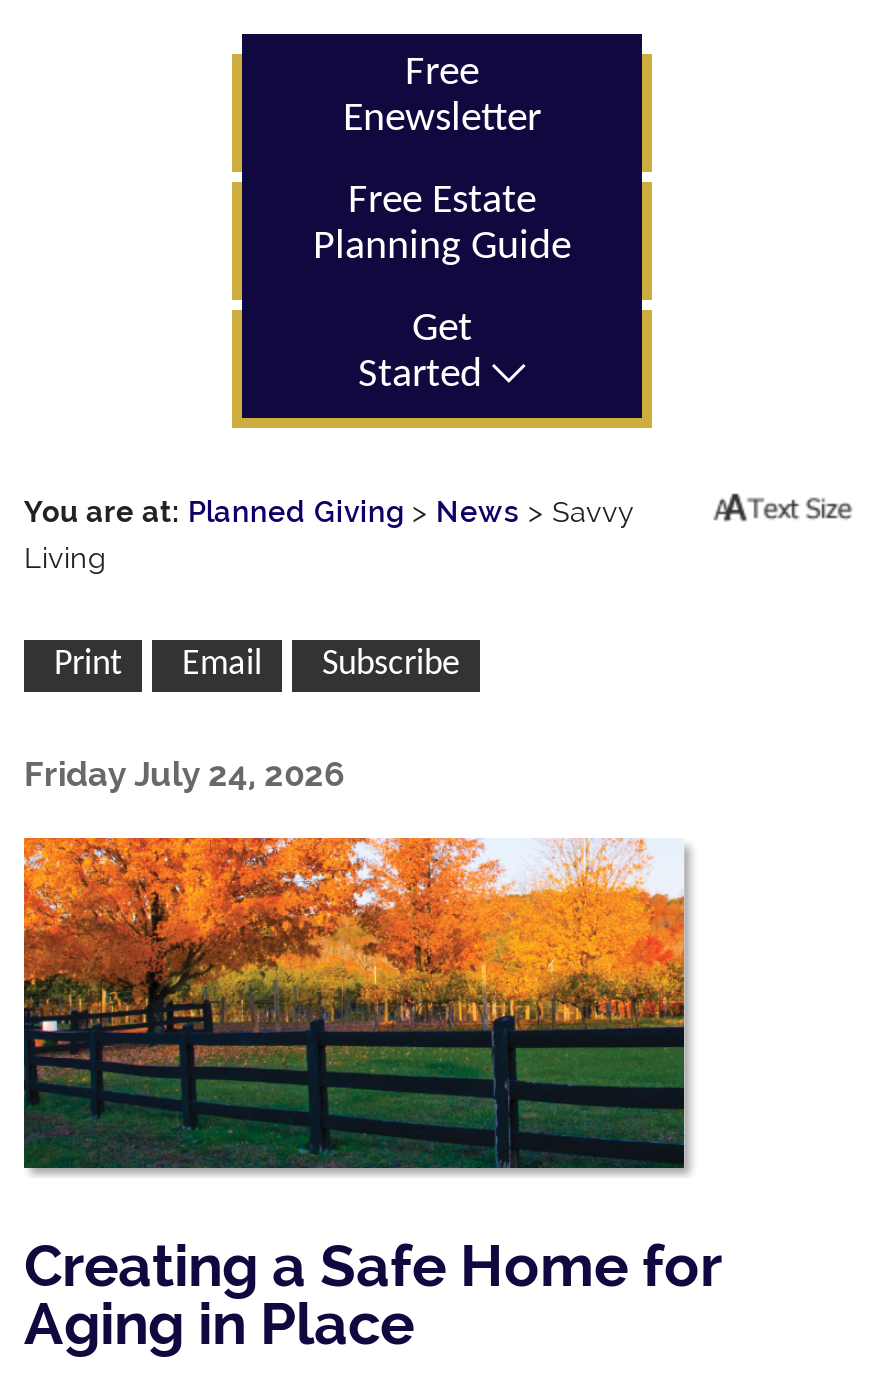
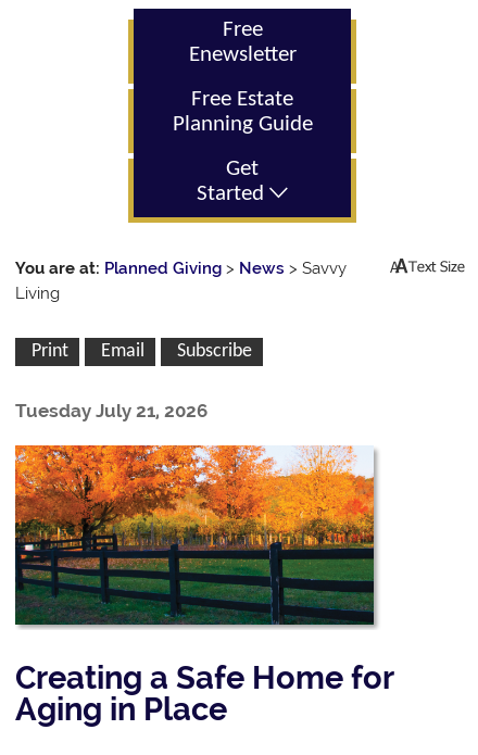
- Friday July 24, 2026
+ Tuesday July 21, 2026
